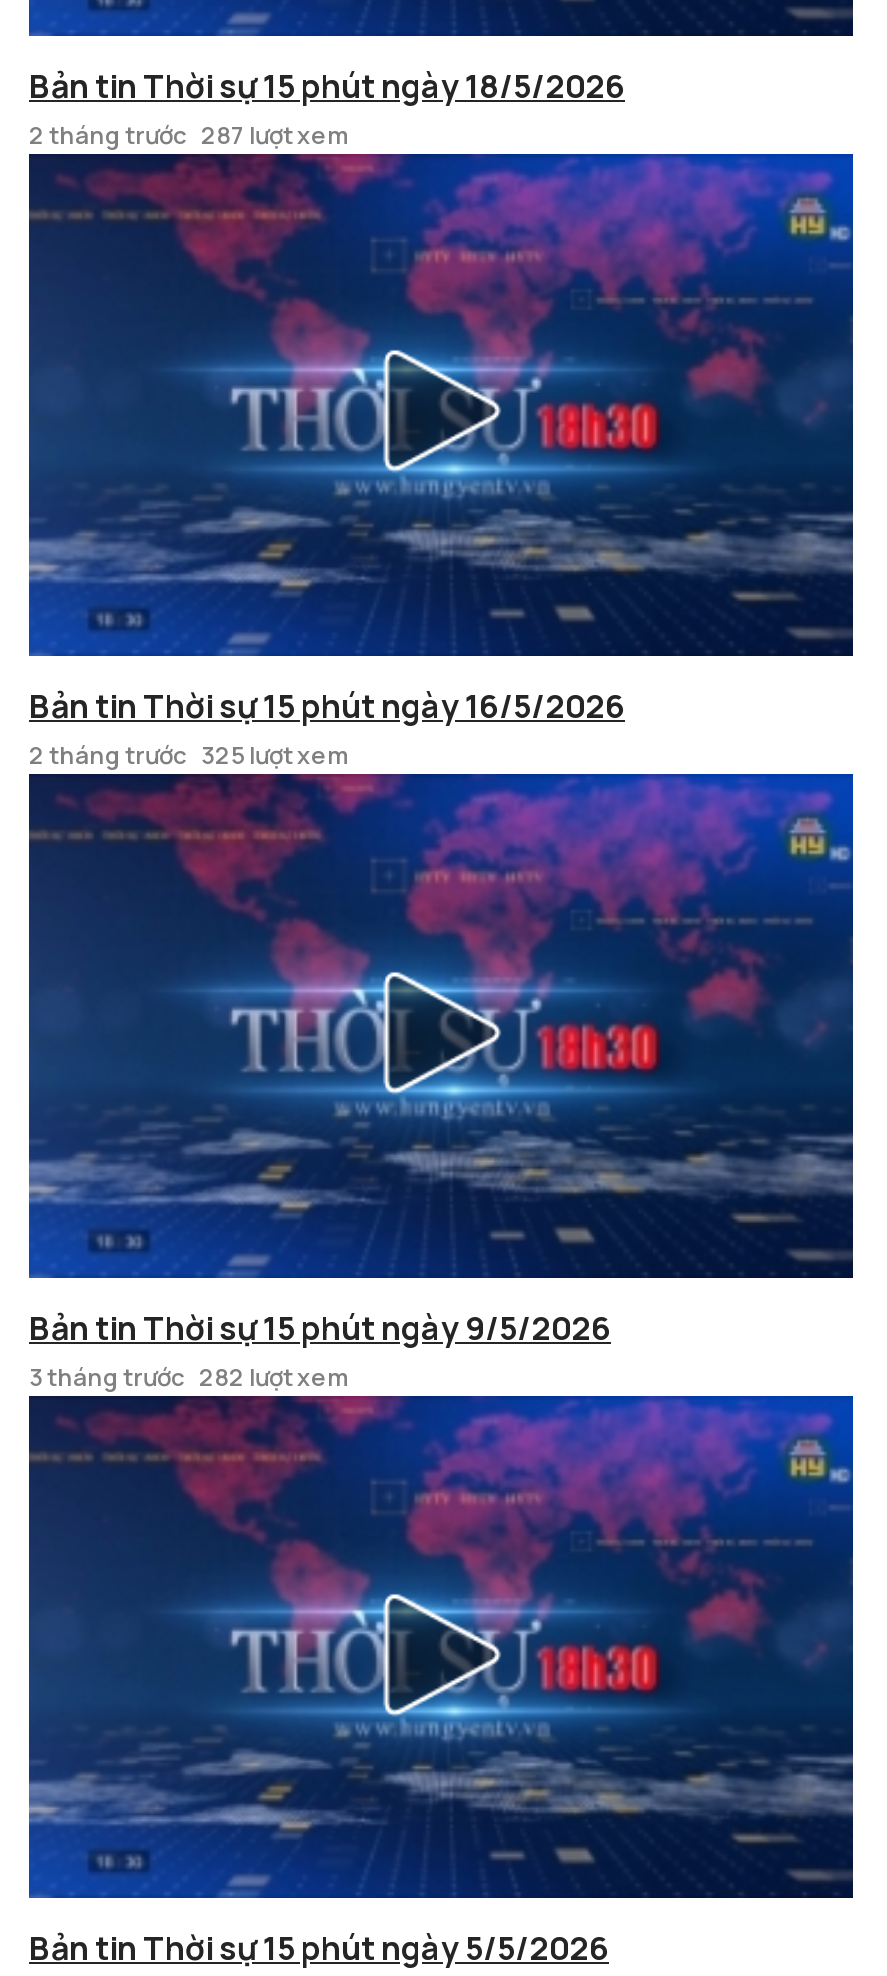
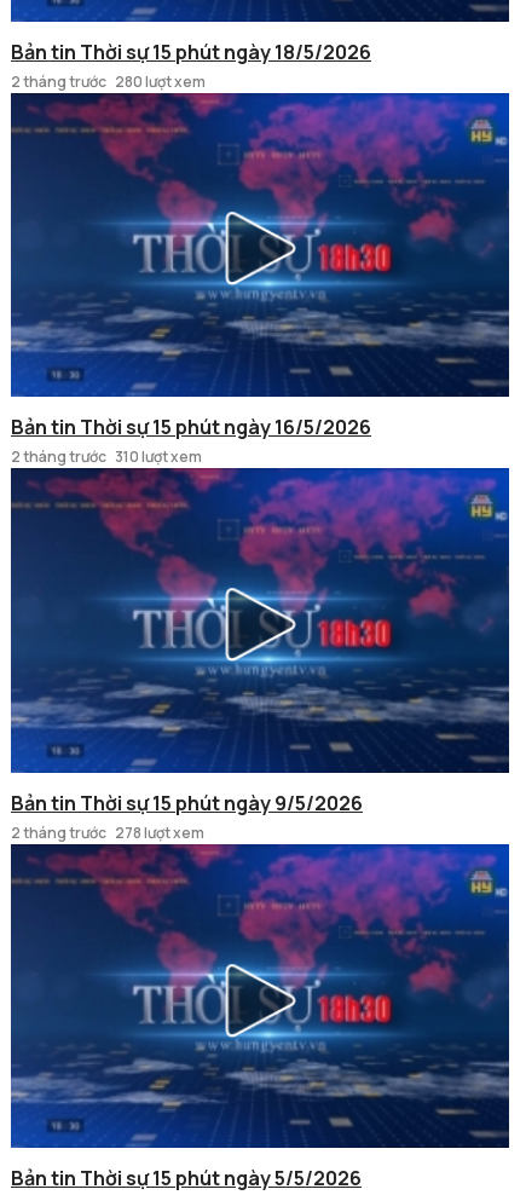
- 2 tháng trước 287 lượt xem
+ 2 tháng trước 280 lượt xem

- 2 tháng trước 325 lượt xem
+ 2 tháng trước 310 lượt xem

- 3 tháng trước 282 lượt xem
+ 2 tháng trước 278 lượt xem
